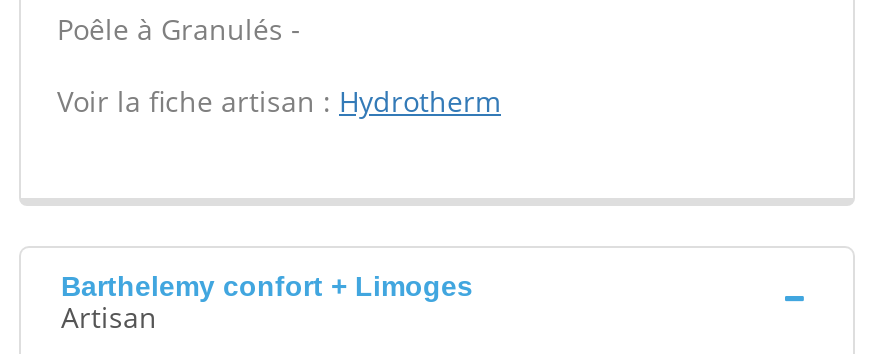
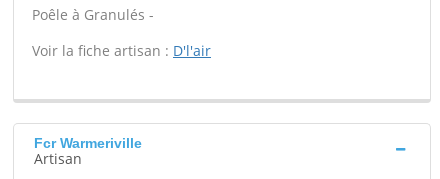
- Voir la fiche artisan : Hydrotherm
+ Voir la fiche artisan : D'l'air

- Barthelemy confort + Limoges
+ Fcr Warmeriville
